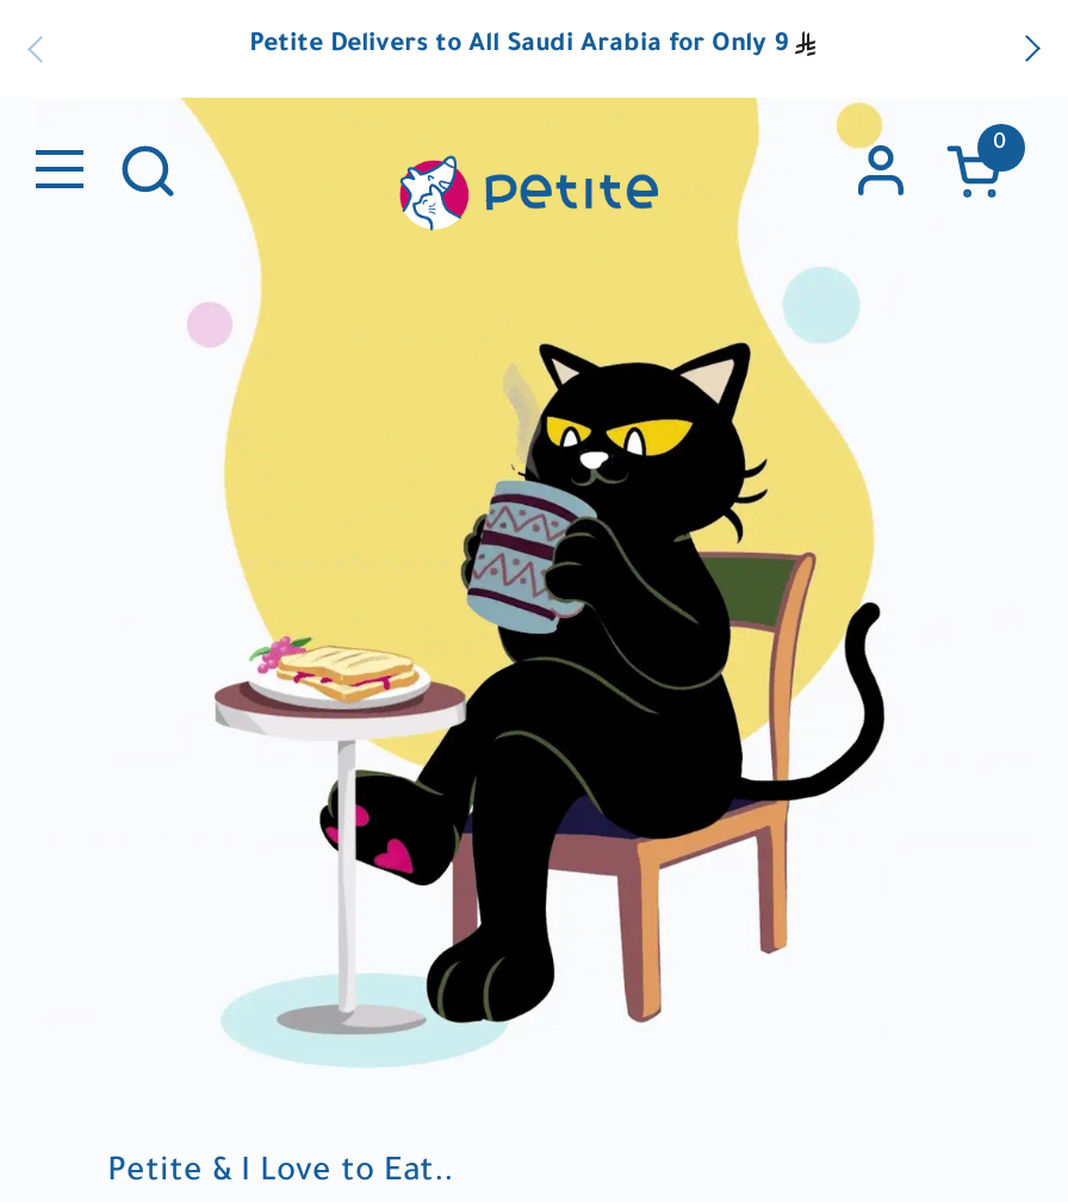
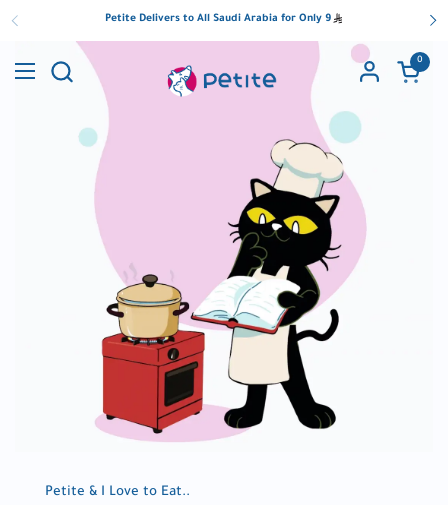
- [image]
+ [image]
